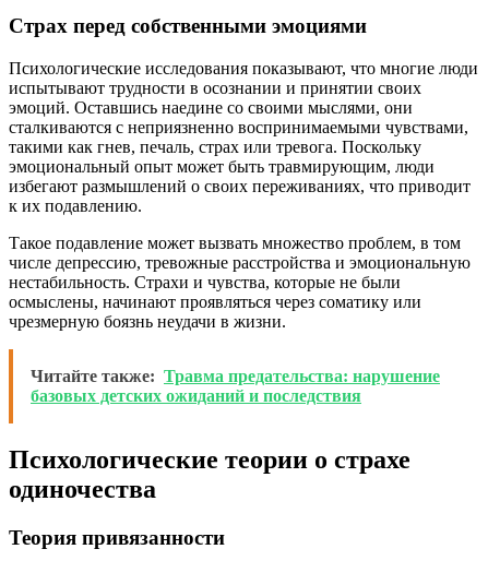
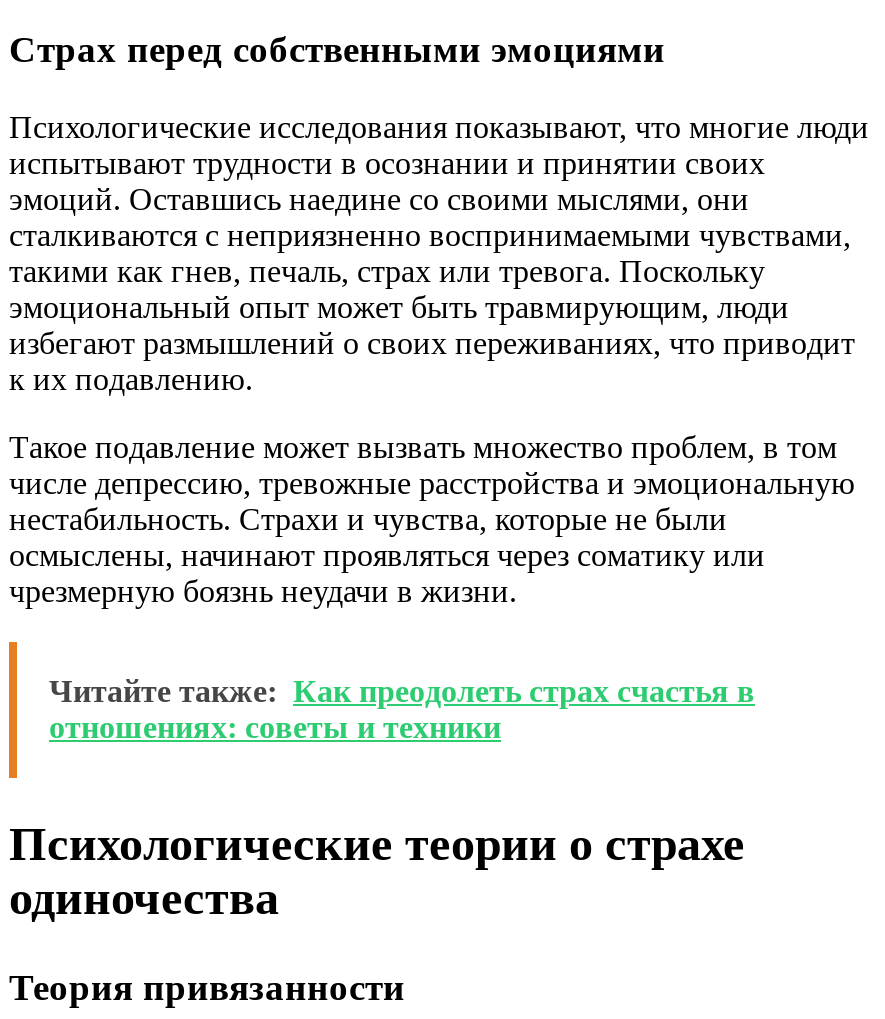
- Читайте также: Травма предательства: нарушение
- базовых детских ожиданий и последствия
+ Читайте также: Как преодолеть страх счастья в
+ отношениях: советы и техники
